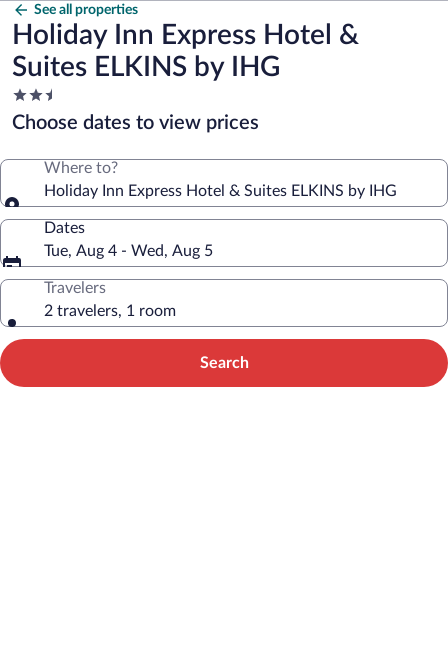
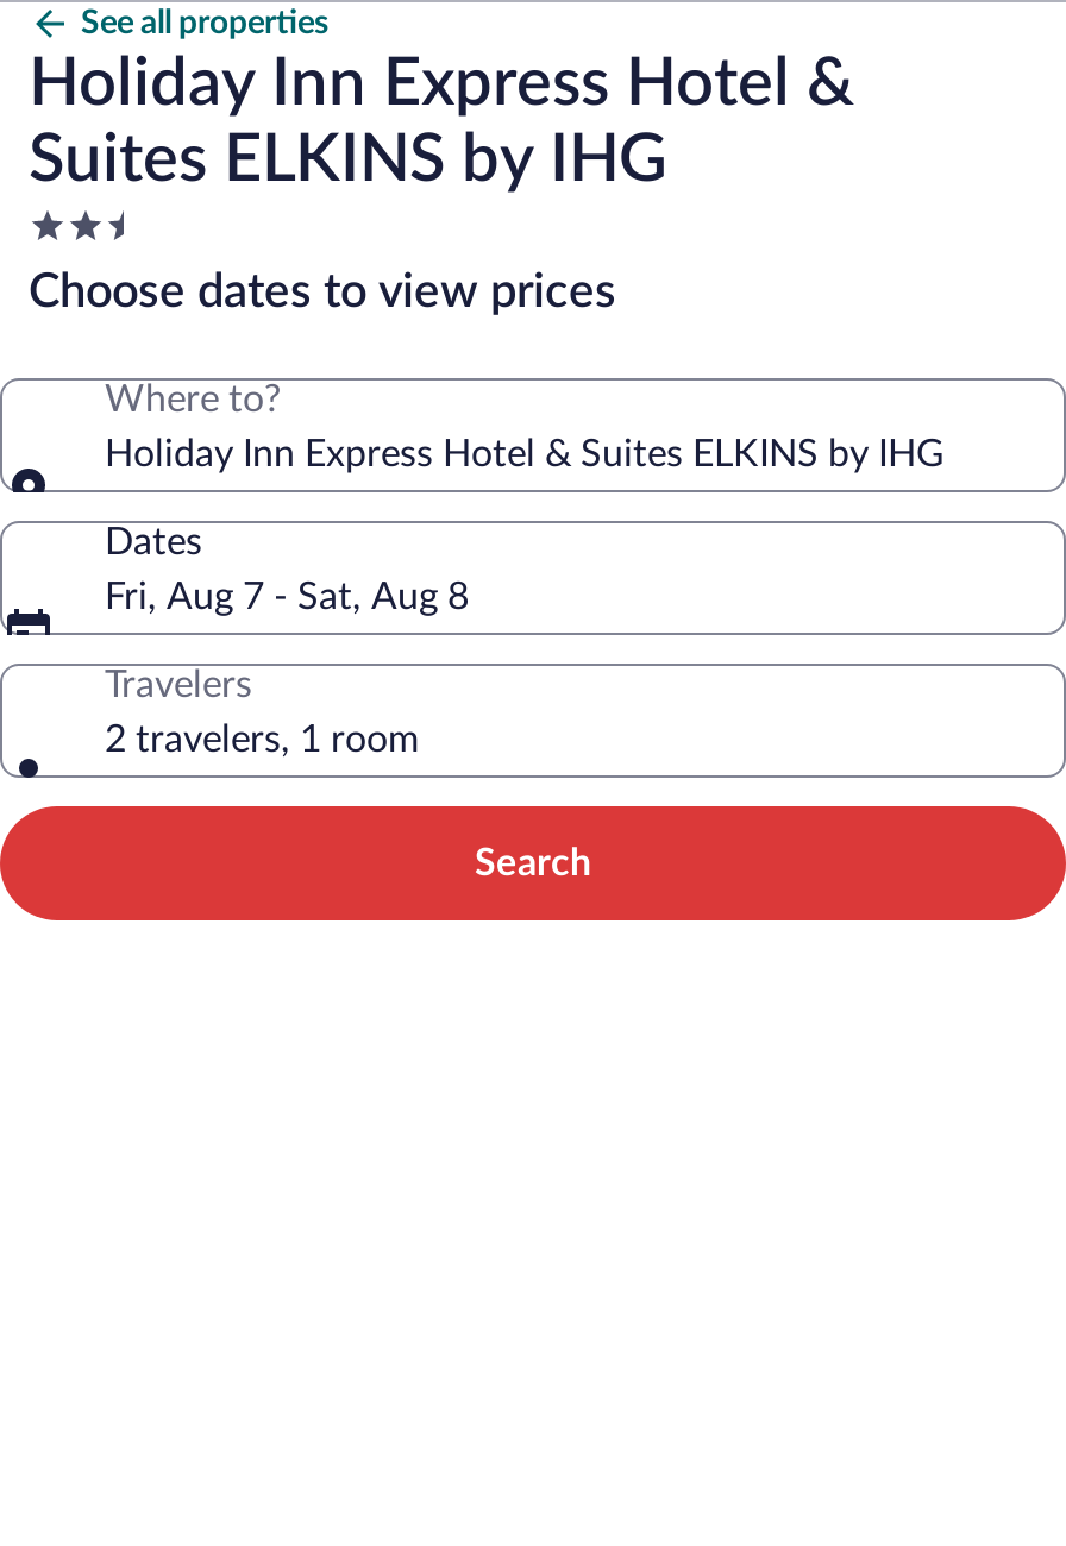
- Tue, Aug 4 - Wed, Aug 5
+ Fri, Aug 7 - Sat, Aug 8
